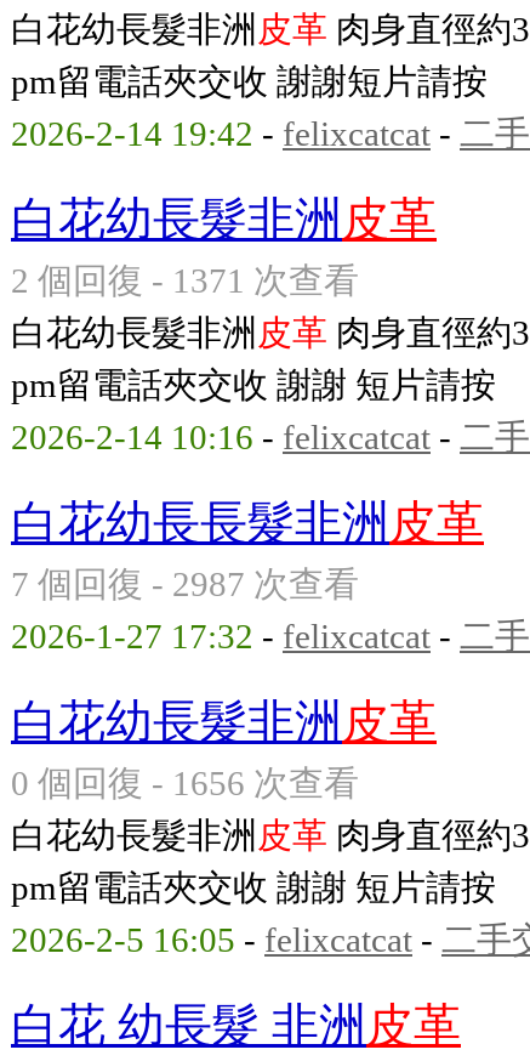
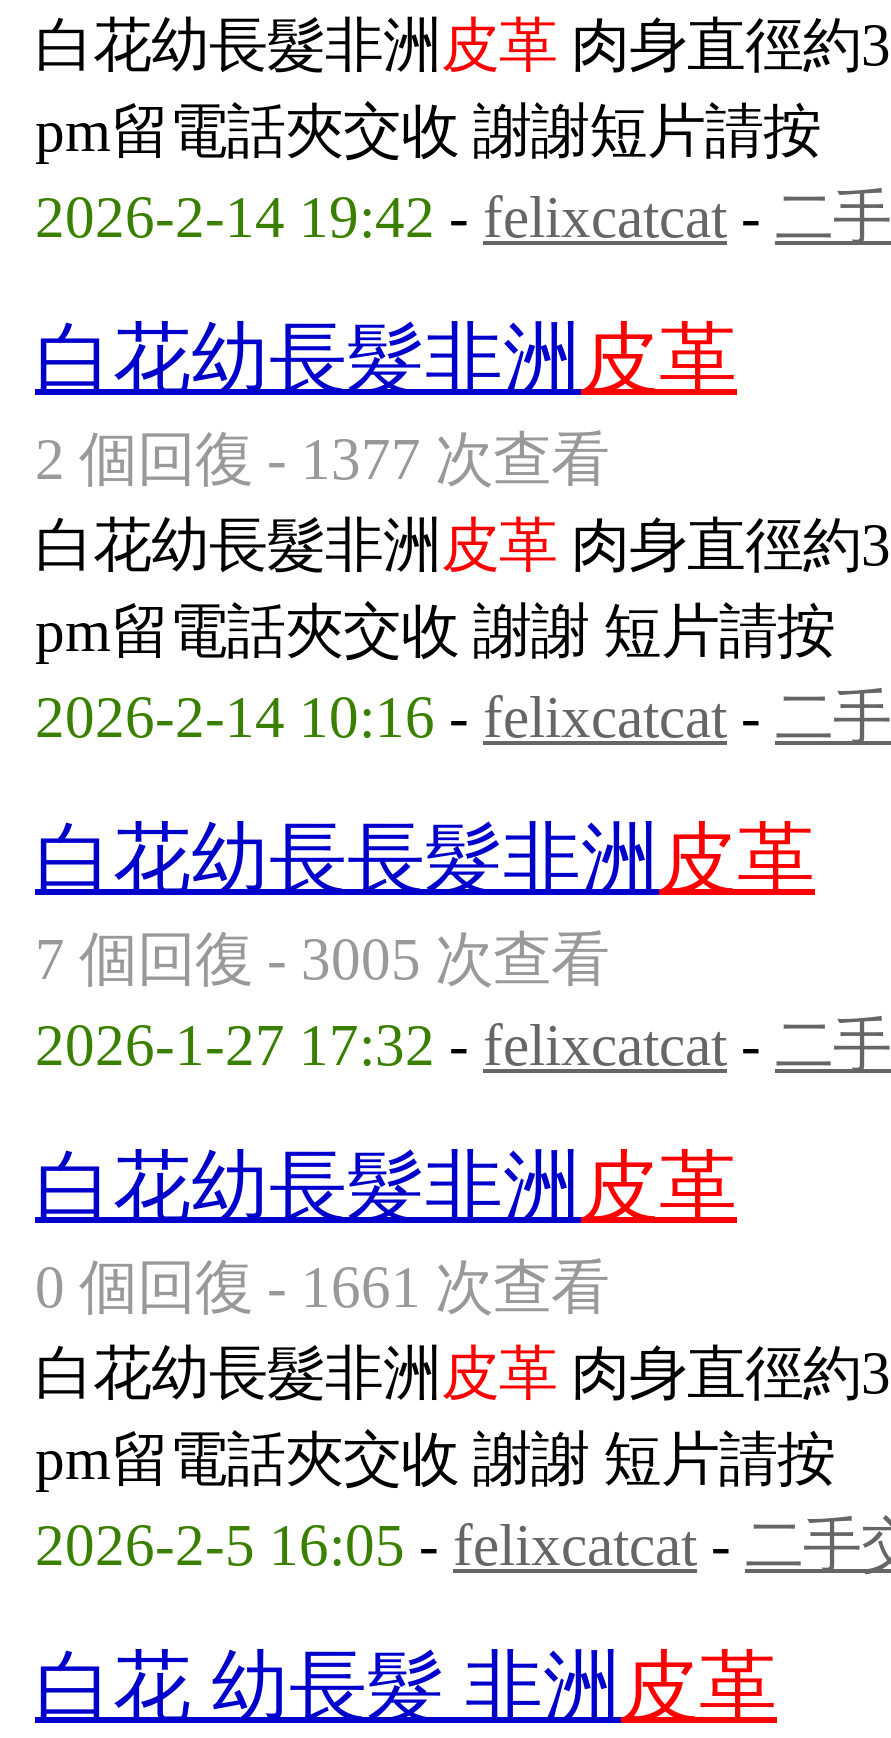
- 2 個回復 - 1371 次查看
+ 2 個回復 - 1377 次查看

- 7 個回復 - 2987 次查看
+ 7 個回復 - 3005 次查看

- 0 個回復 - 1656 次查看
+ 0 個回復 - 1661 次查看
